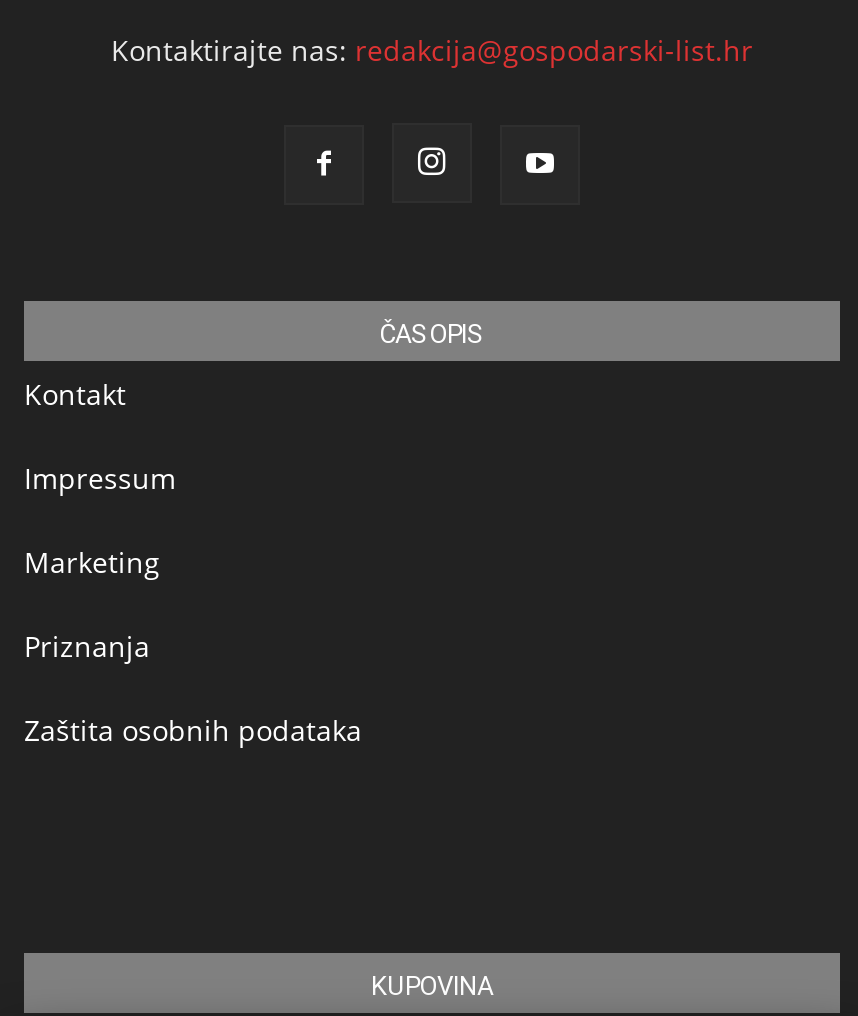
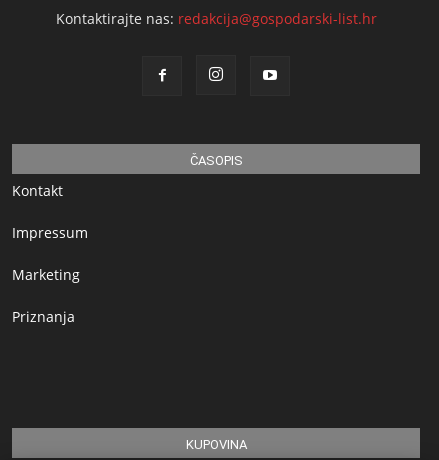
- Zaštita osobnih podataka
